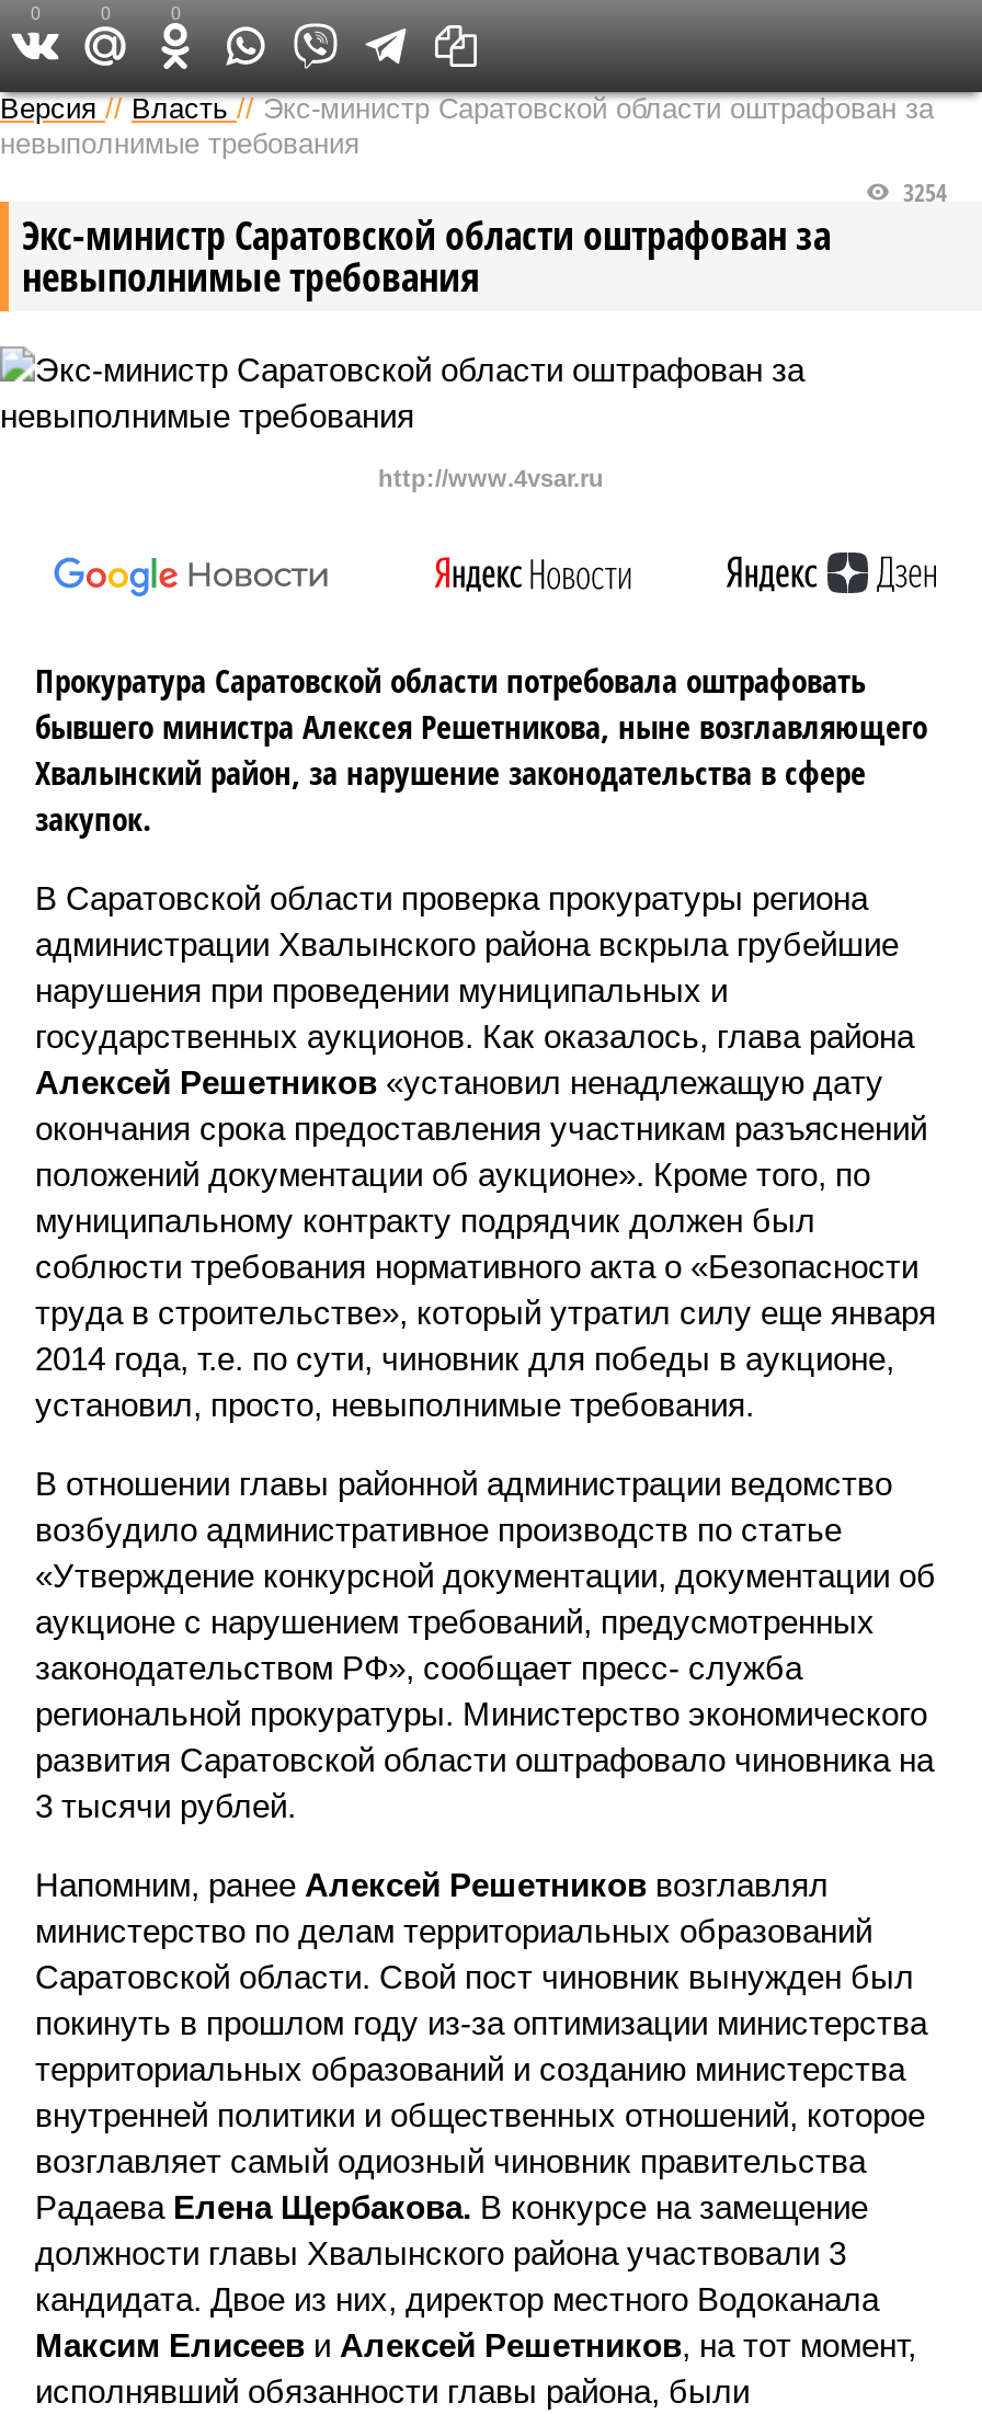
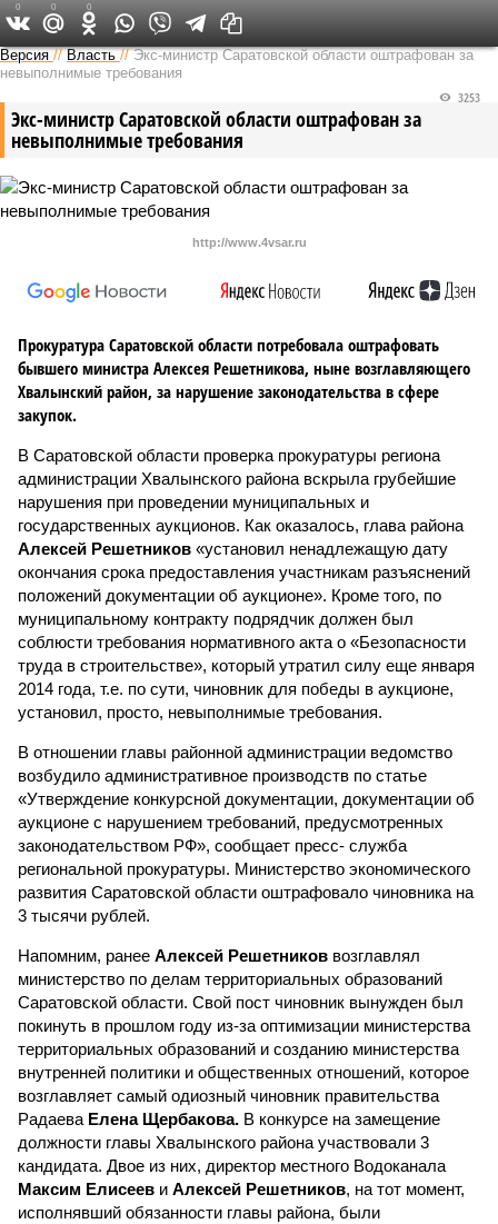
- 3254
+ 3253
